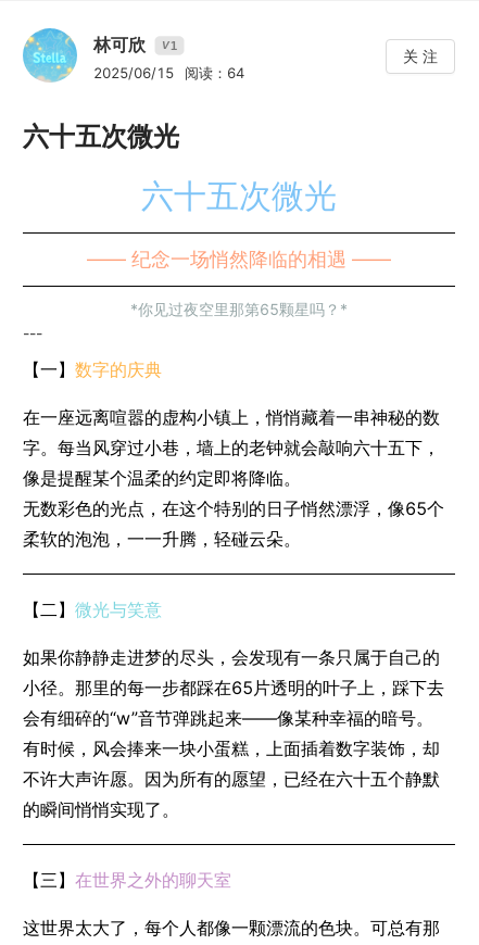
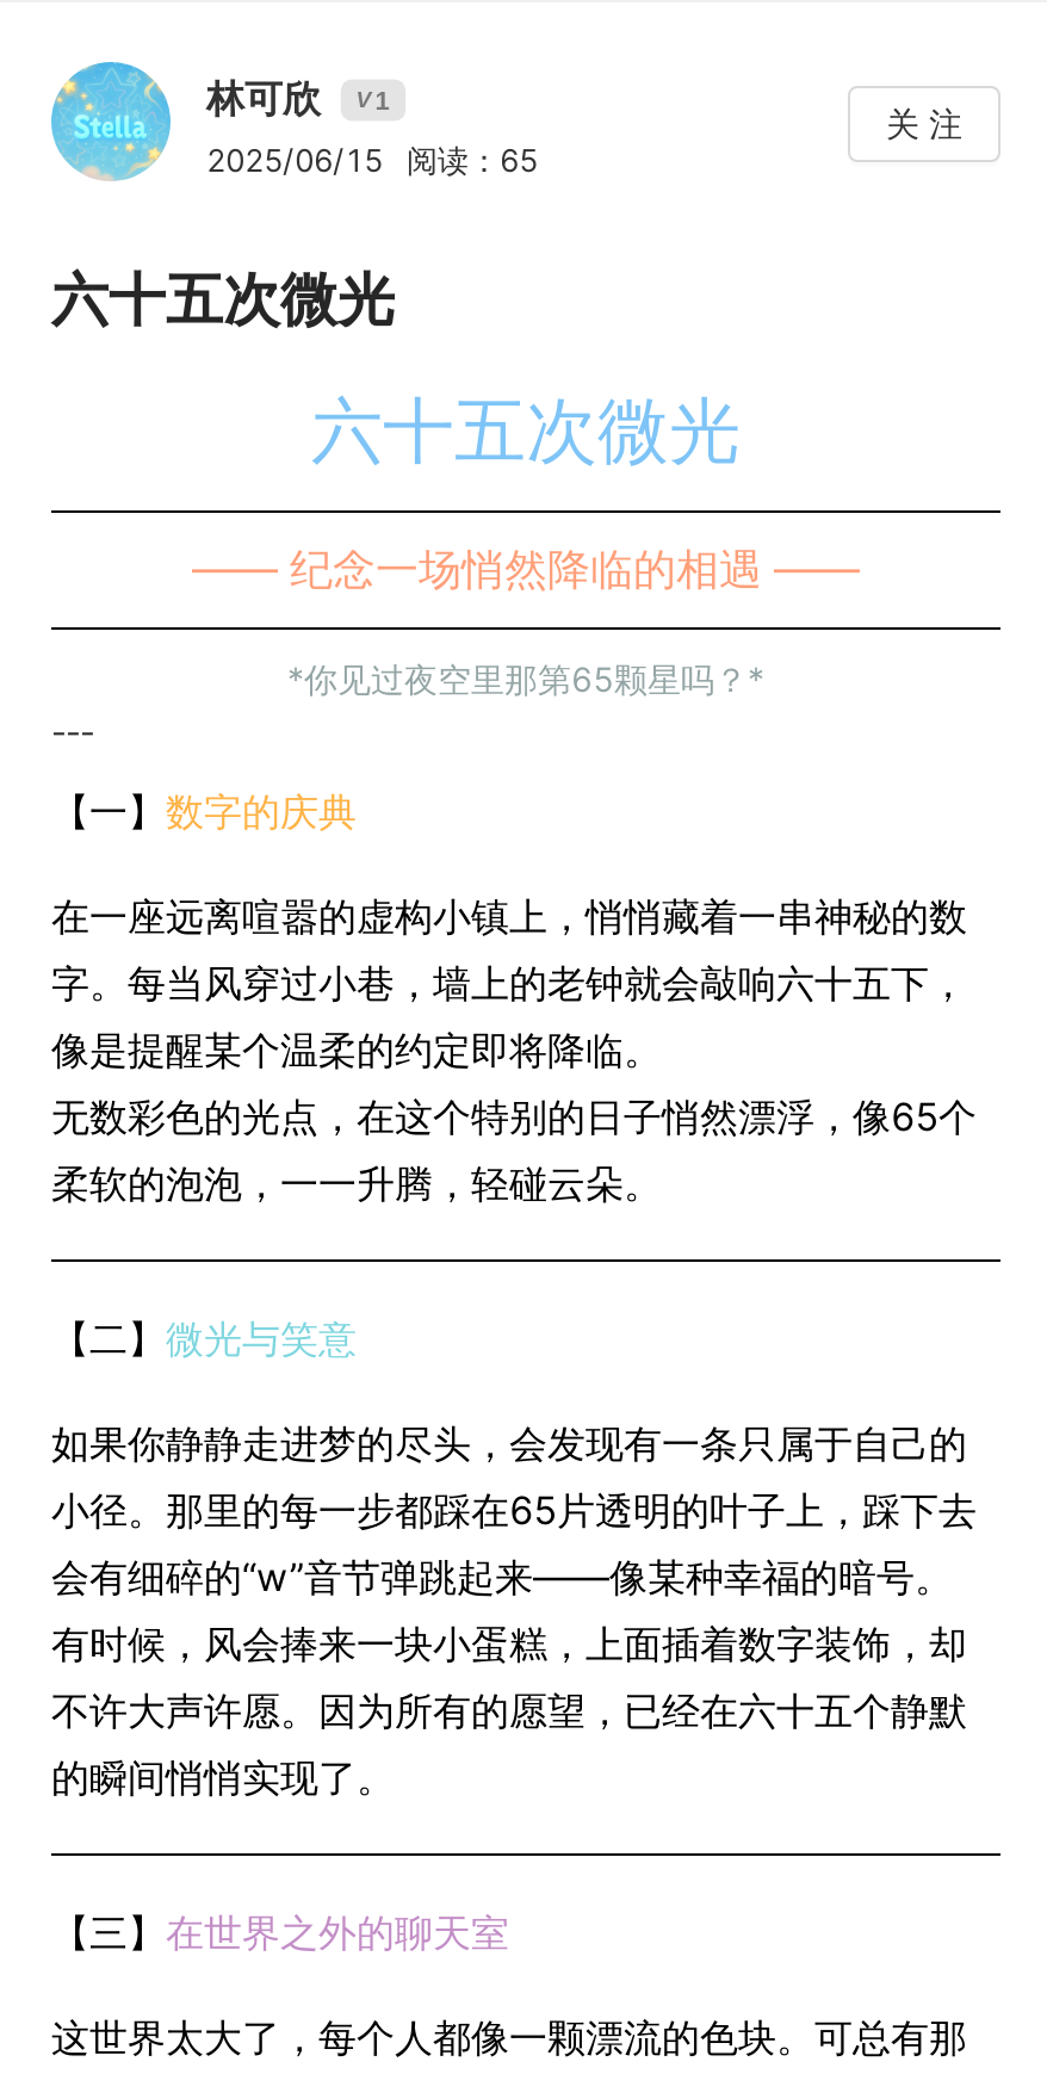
- 2025/06/15 阅读：64
+ 2025/06/15 阅读：65
